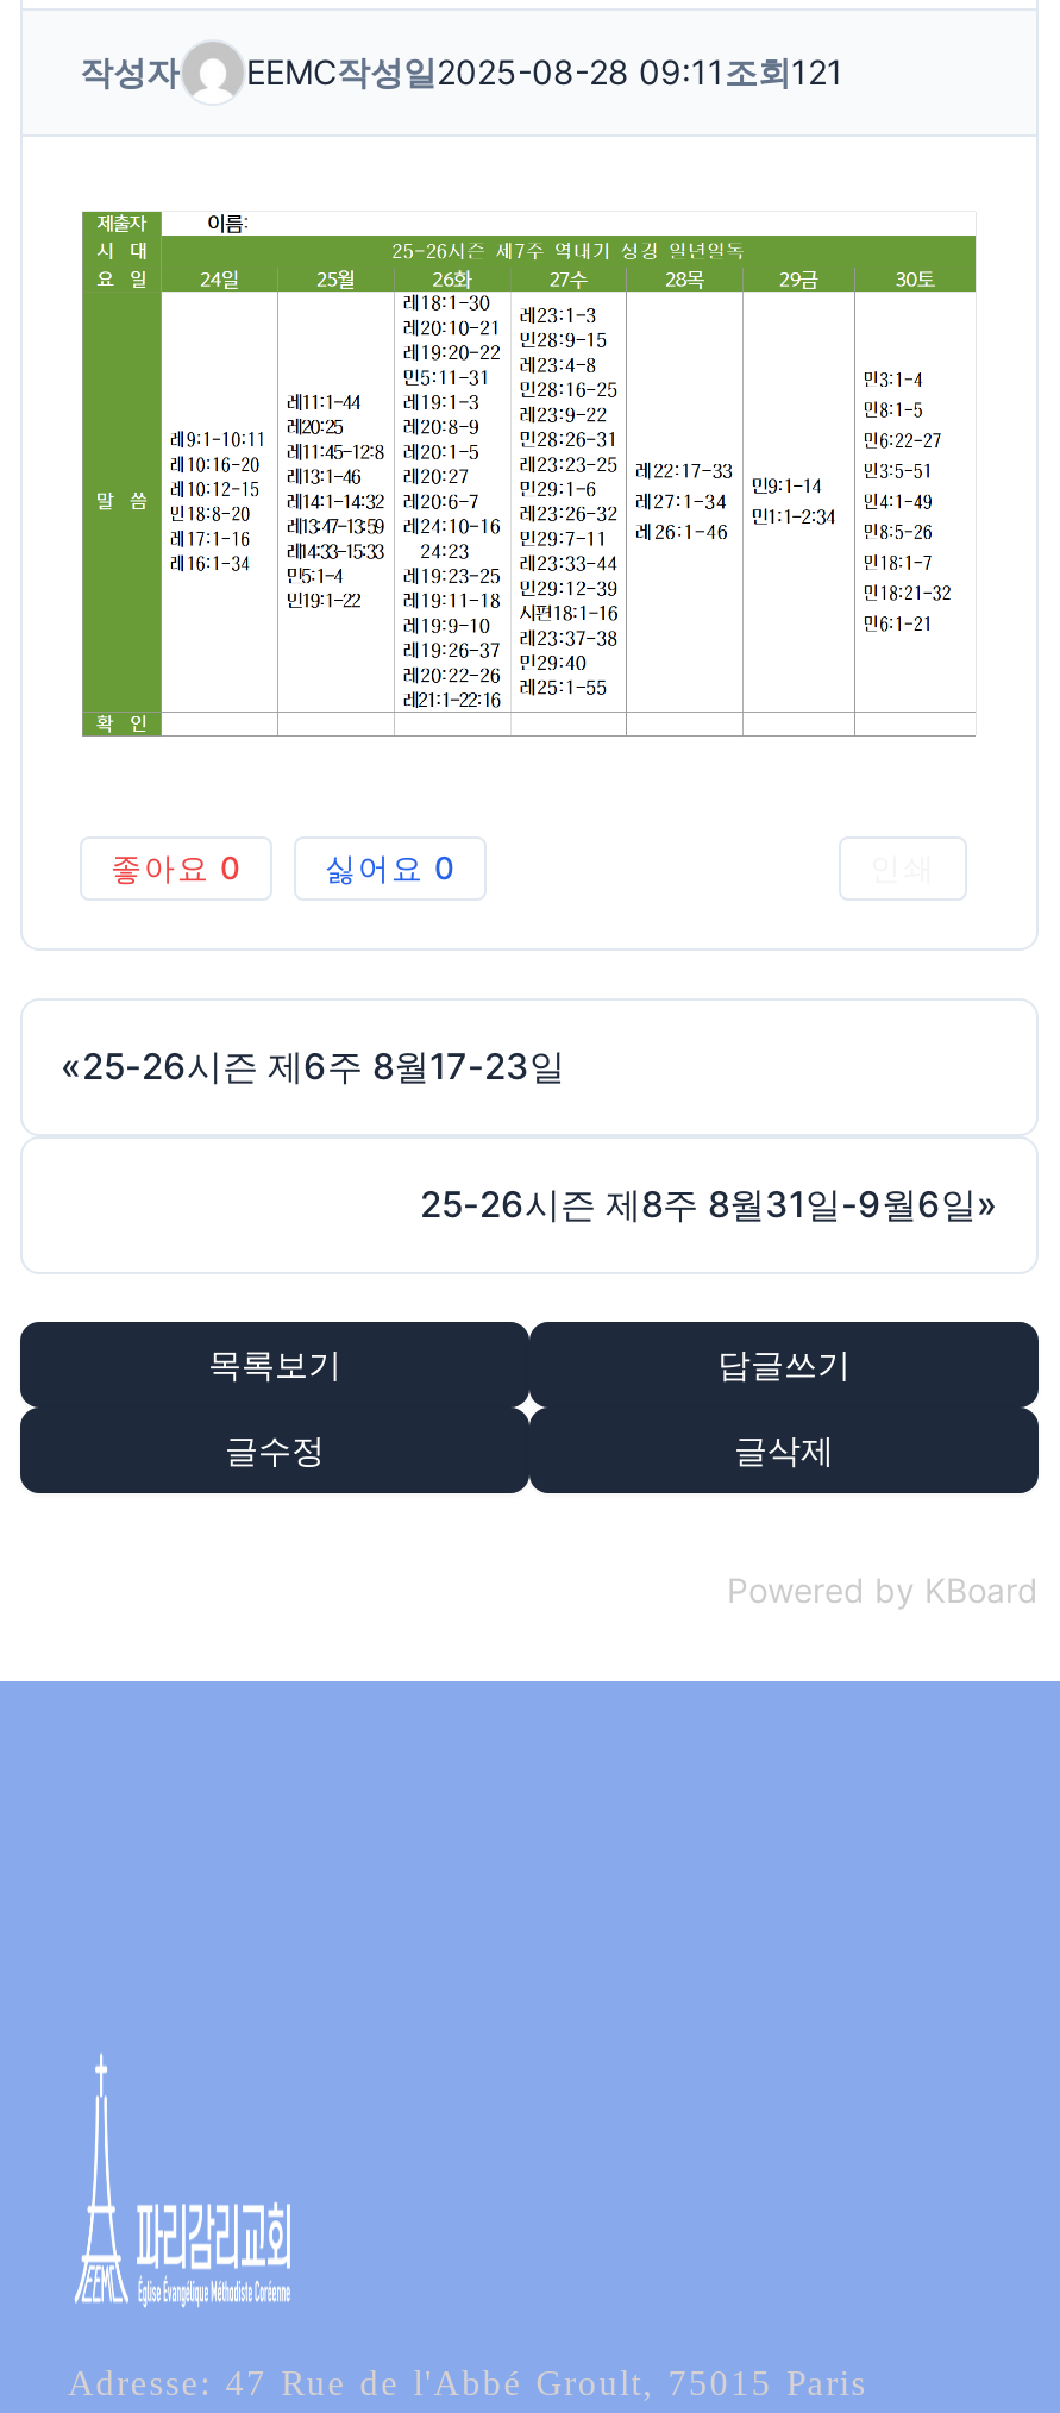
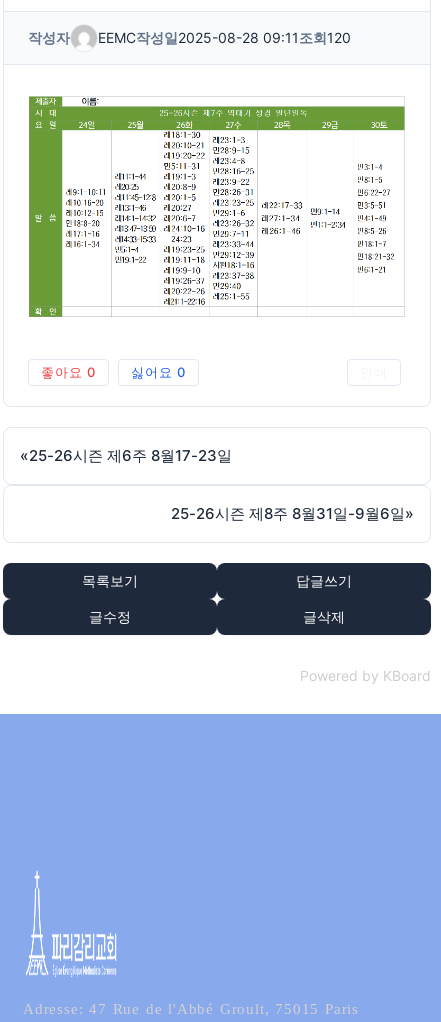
- EEMC작성일2025-08-28 09:11 조회121
+ EEMC작성일2025-08-28 09:11 조회120
